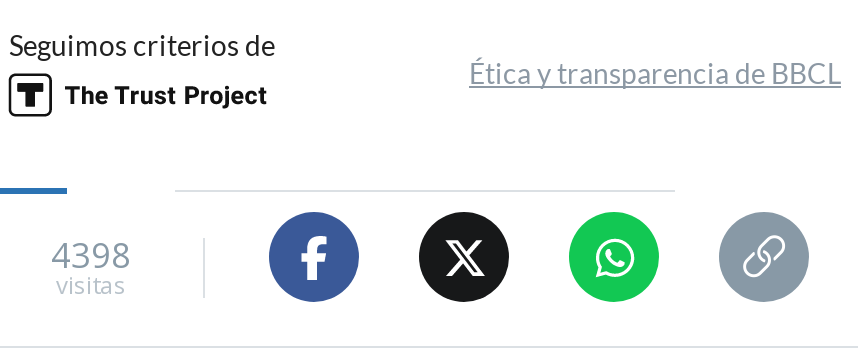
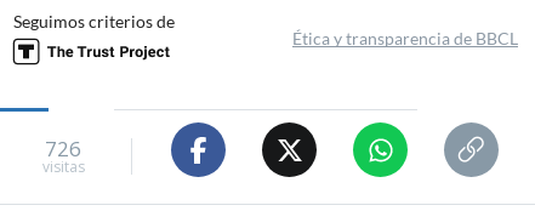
- 4398
+ 726
